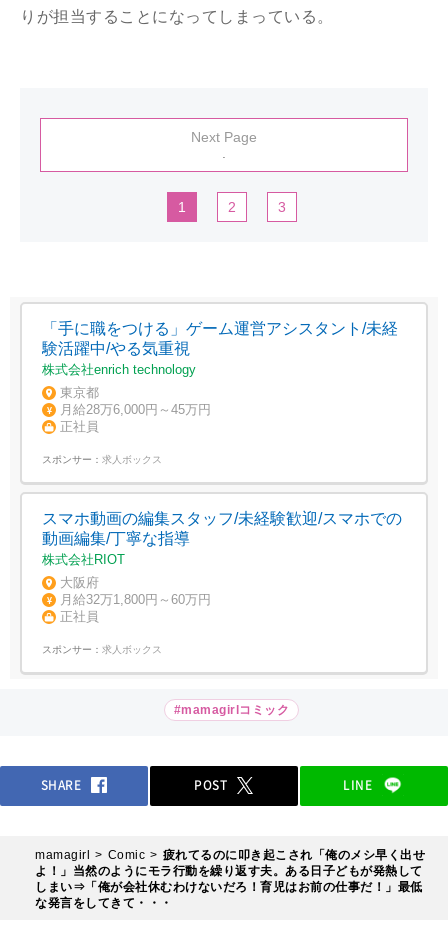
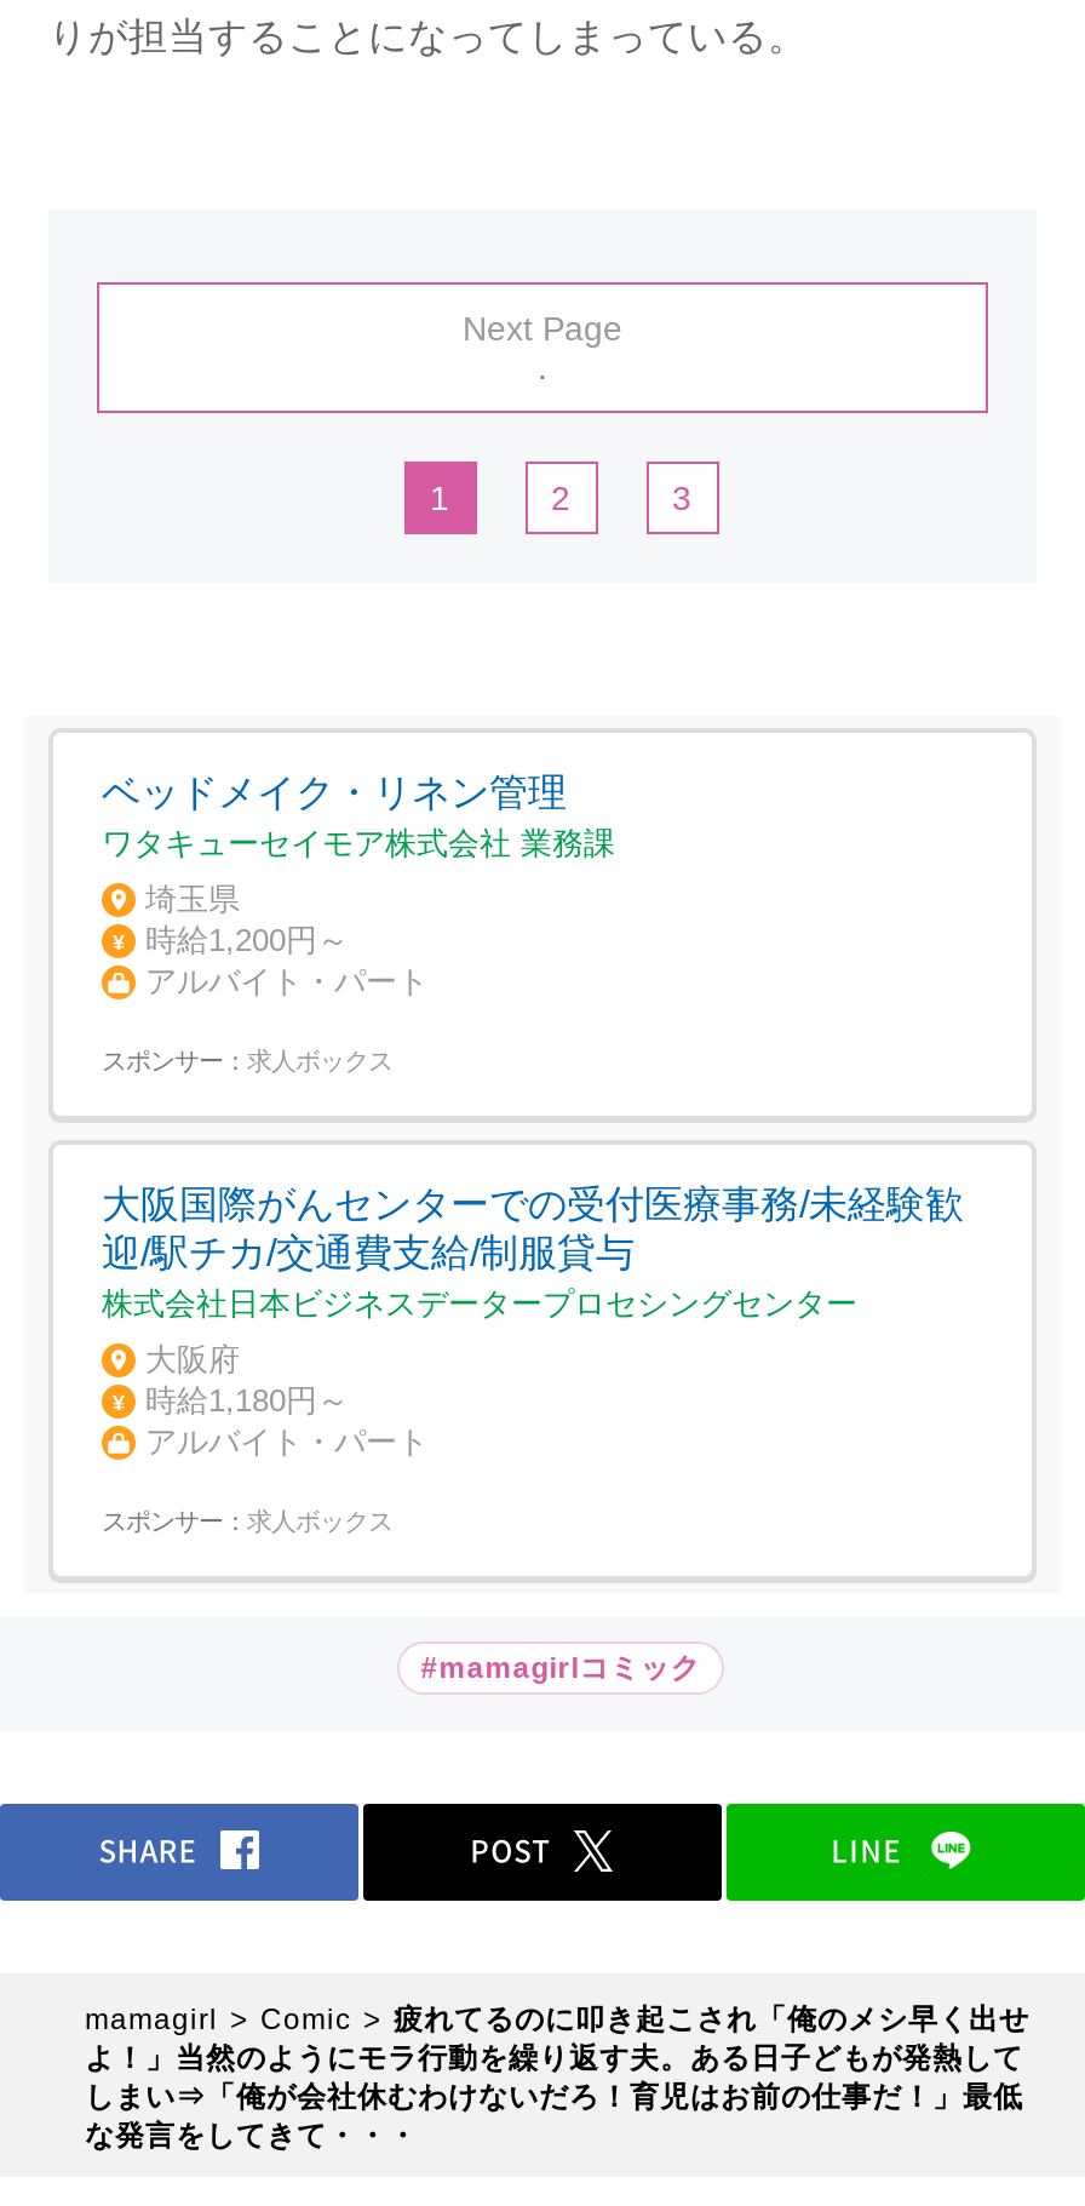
- 「手に職をつける」ゲーム運営アシスタント/未経
- 験活躍中/やる気重視
- 株式会社enrich technology
+ ベッドメイク・リネン管理
+ ワタキューセイモア株式会社 業務課

- 東京都
- 月給28万6,000円～45万円
- 正社員
+ 埼玉県
+ 時給1,200円～
+ アルバイト・パート

- スマホ動画の編集スタッフ/未経験歓迎/スマホでの
- 動画編集/丁寧な指導
- 株式会社RIOT
+ 大阪国際がんセンターでの受付医療事務/未経験歓
+ 迎/駅チカ/交通費支給/制服貸与
+ 株式会社日本ビジネスデータープロセシングセンター

- 月給32万1,800円～60万円
- 正社員
+ 時給1,180円～
+ アルバイト・パート
